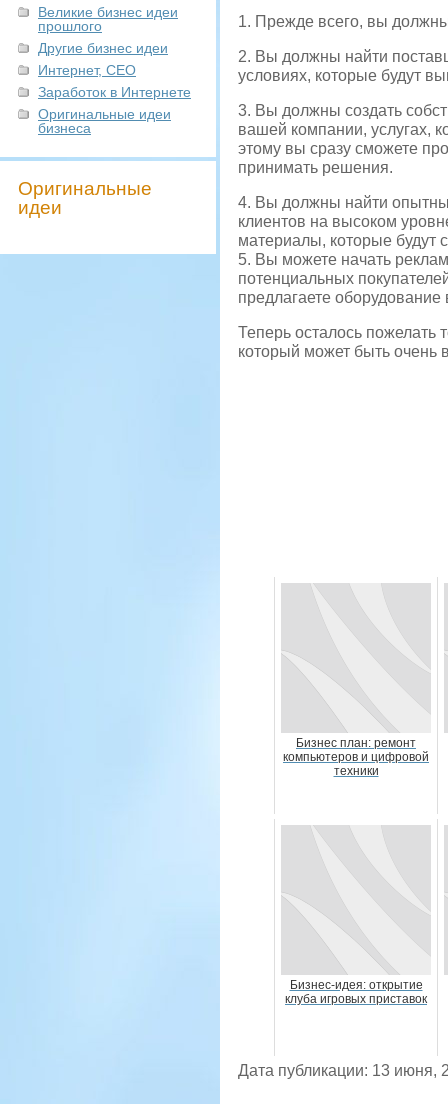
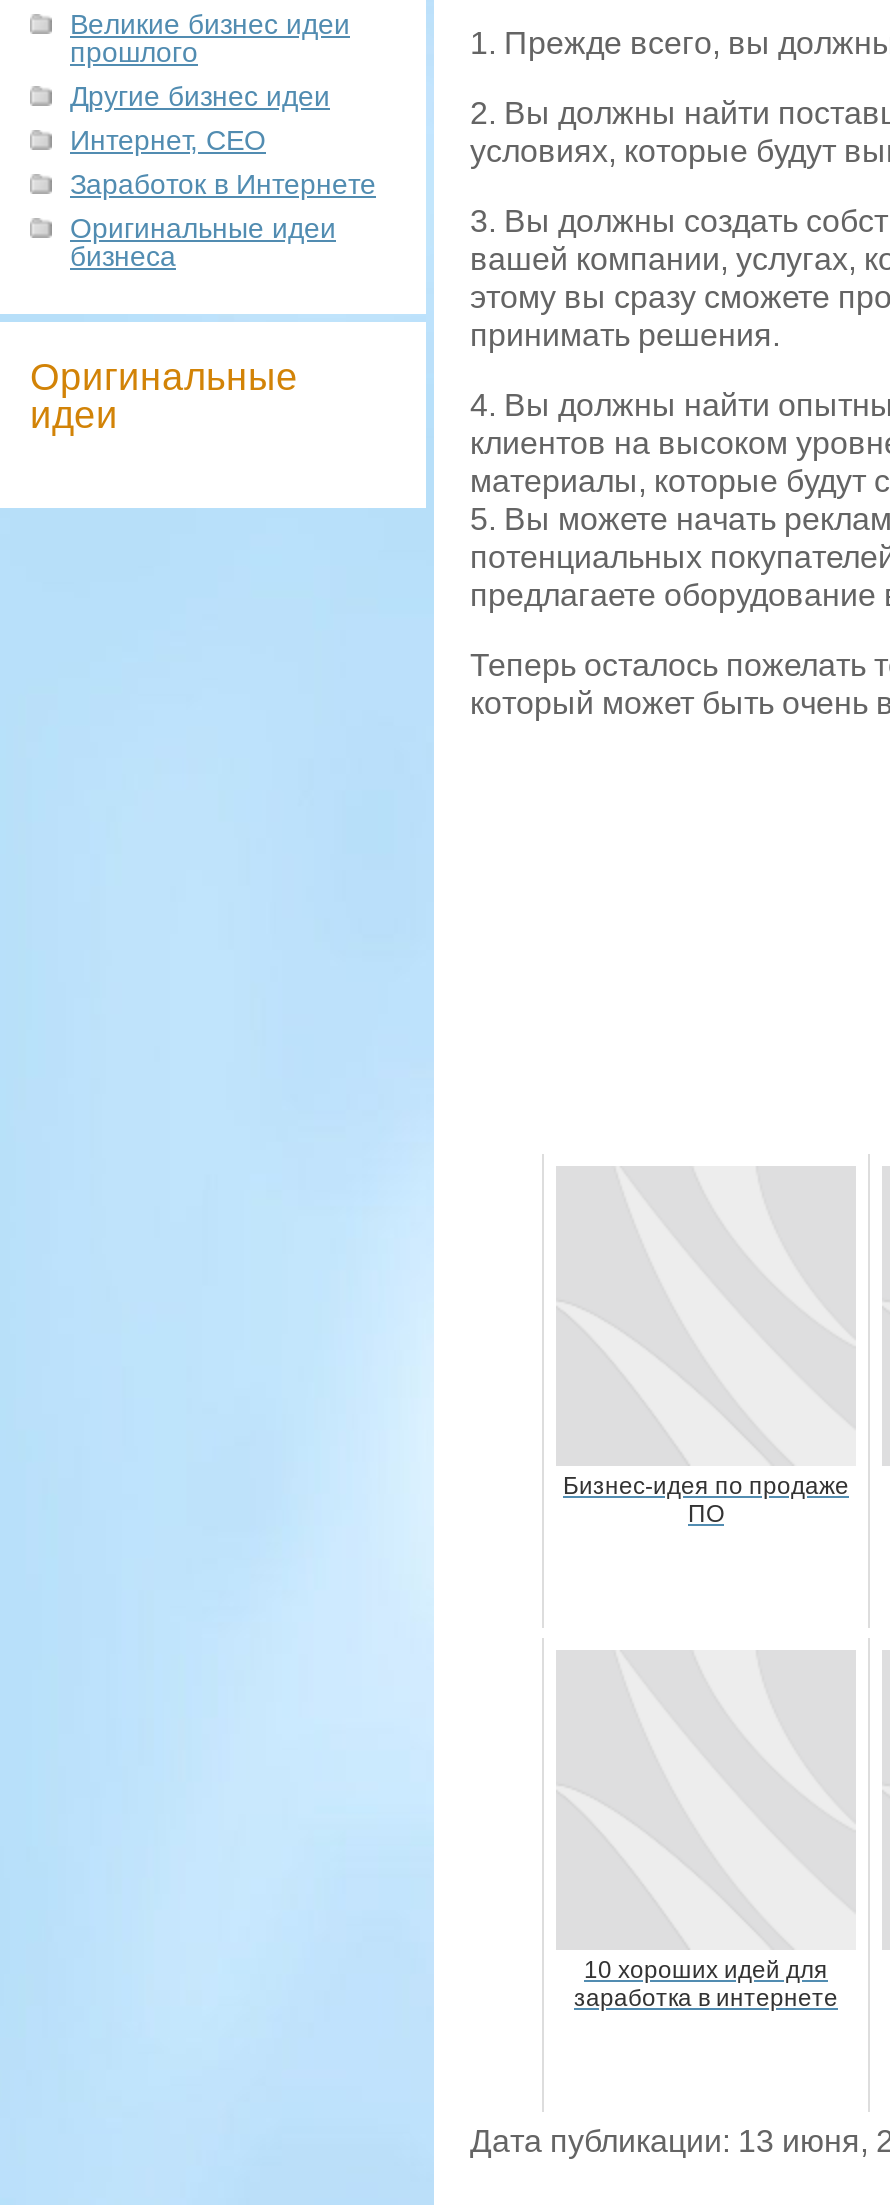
- Бизнес план: ремонт
- компьютеров и цифровой
- техники
+ Бизнес-идея по продаже
+ ПО

- Бизнес-идея: открытие
- клуба игровых приставок
+ 10 хороших идей для
+ заработка в интернете
